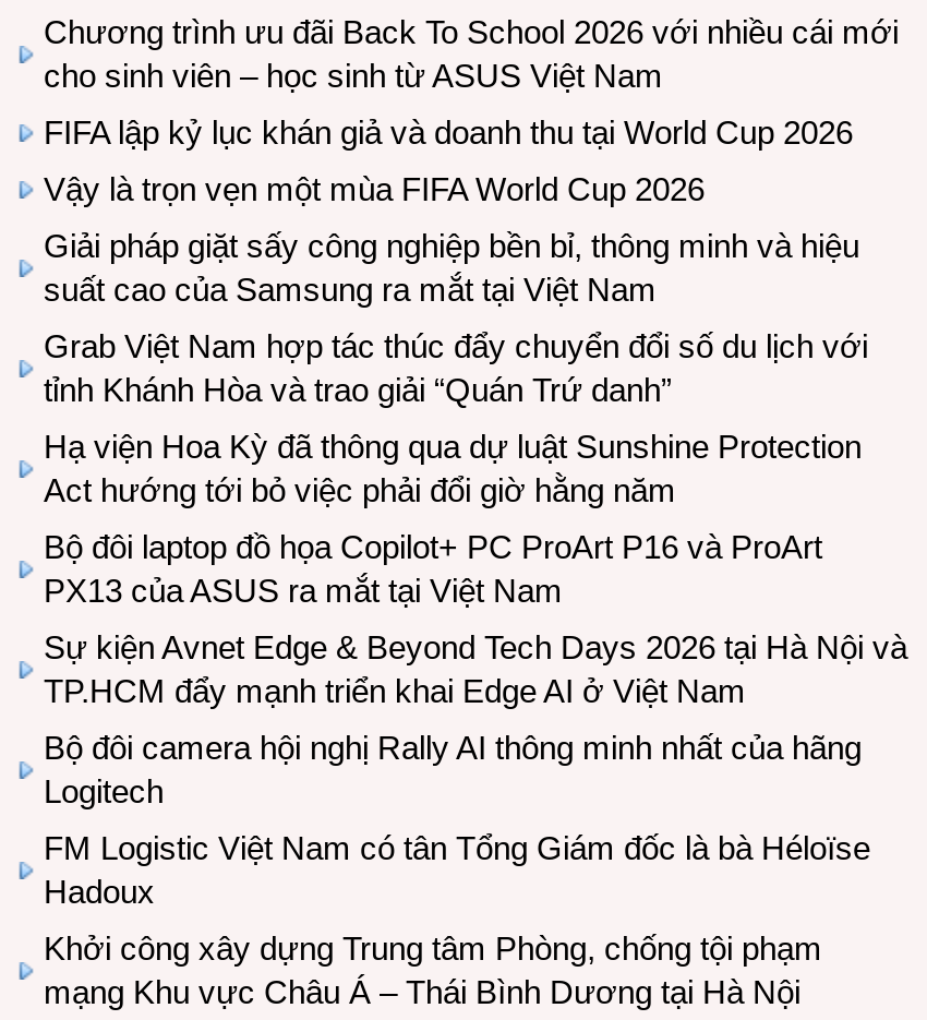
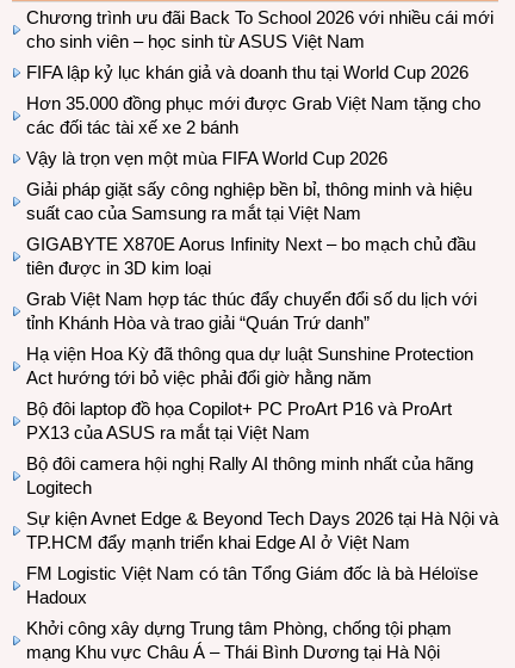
+ Hơn 35.000 đồng phục mới được Grab Việt Nam tặng cho
+ các đối tác tài xế xe 2 bánh

+ GIGABYTE X870E Aorus Infinity Next – bo mạch chủ đầu
+ tiên được in 3D kim loại

moved down: Sự kiện Avnet Edge & Beyond Tech Days 2026 tại Hà Nội và | TP.HCM đẩy mạnh triển khai Edge AI ở Việt Nam
